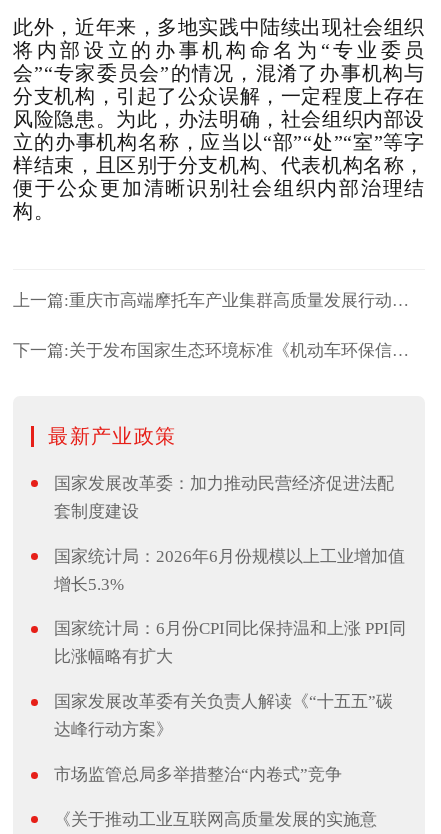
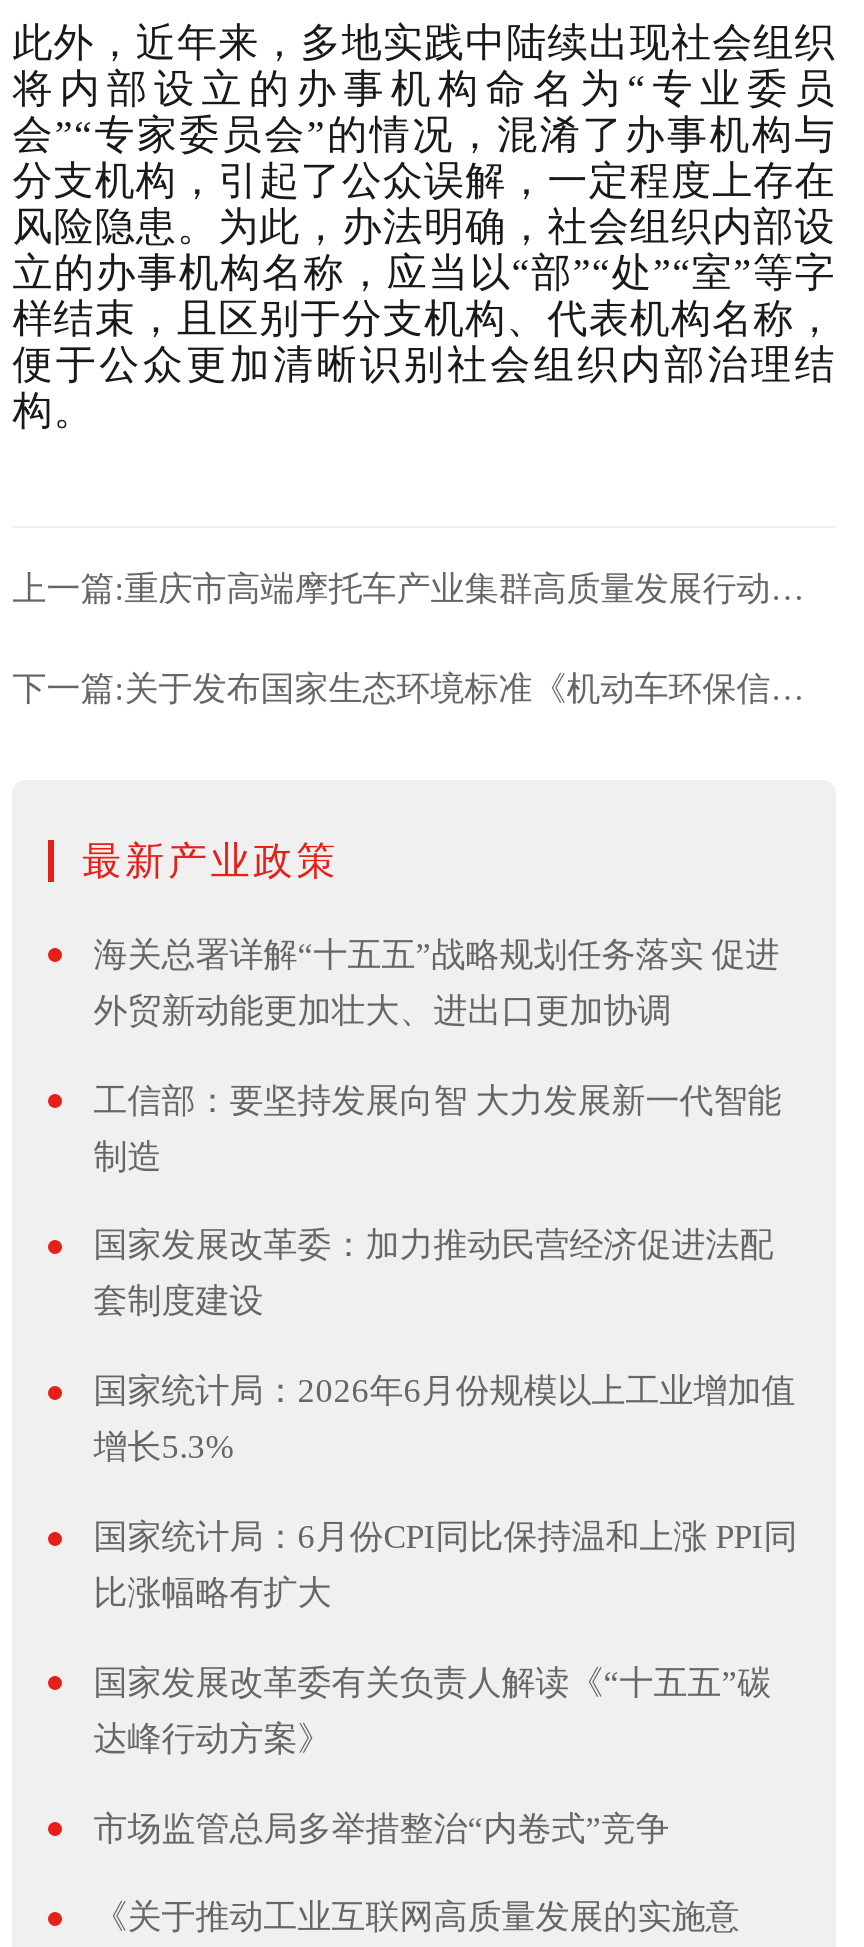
+ 海关总署详解“十五五”战略规划任务落实 促进
+ 外贸新动能更加壮大、进出口更加协调
+ 工信部：要坚持发展向智 大力发展新一代智能
+ 制造
